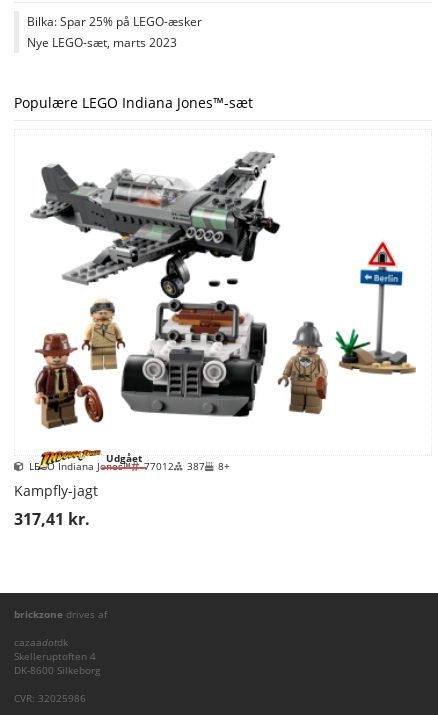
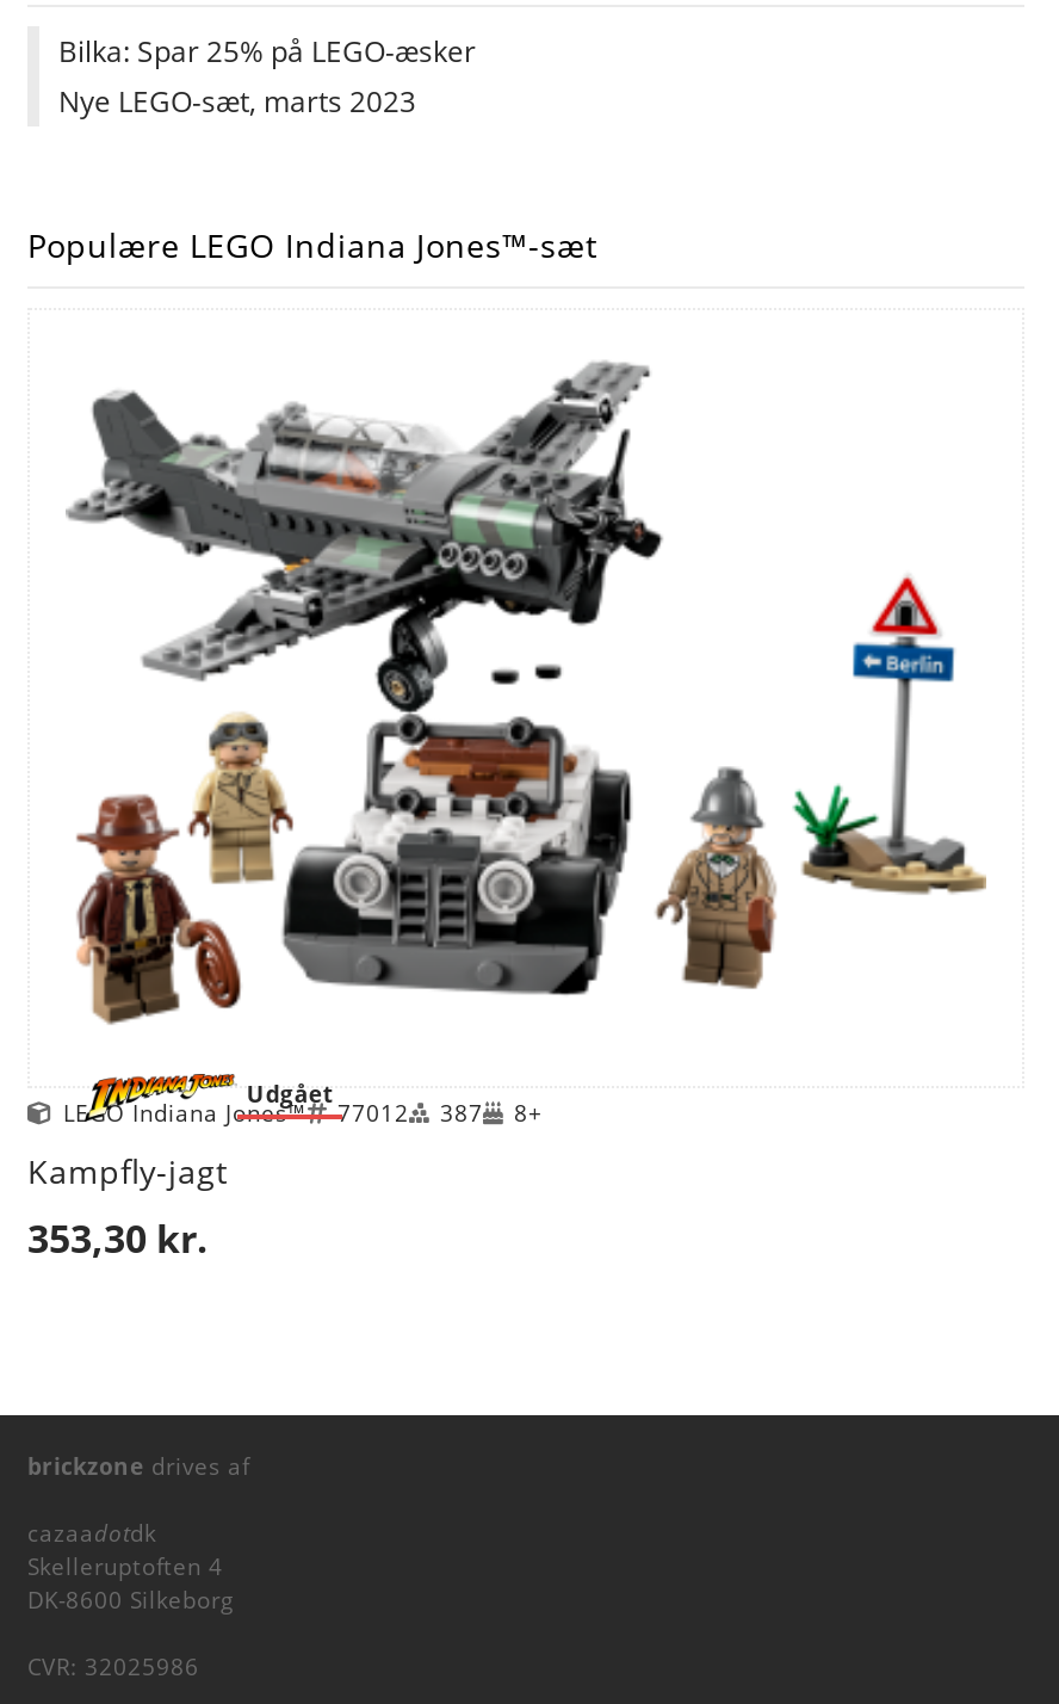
- 317,41 kr.
+ 353,30 kr.
